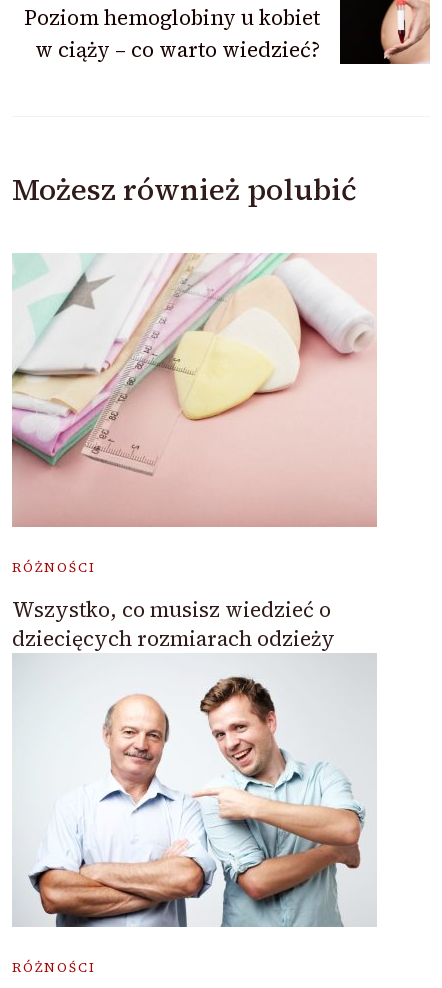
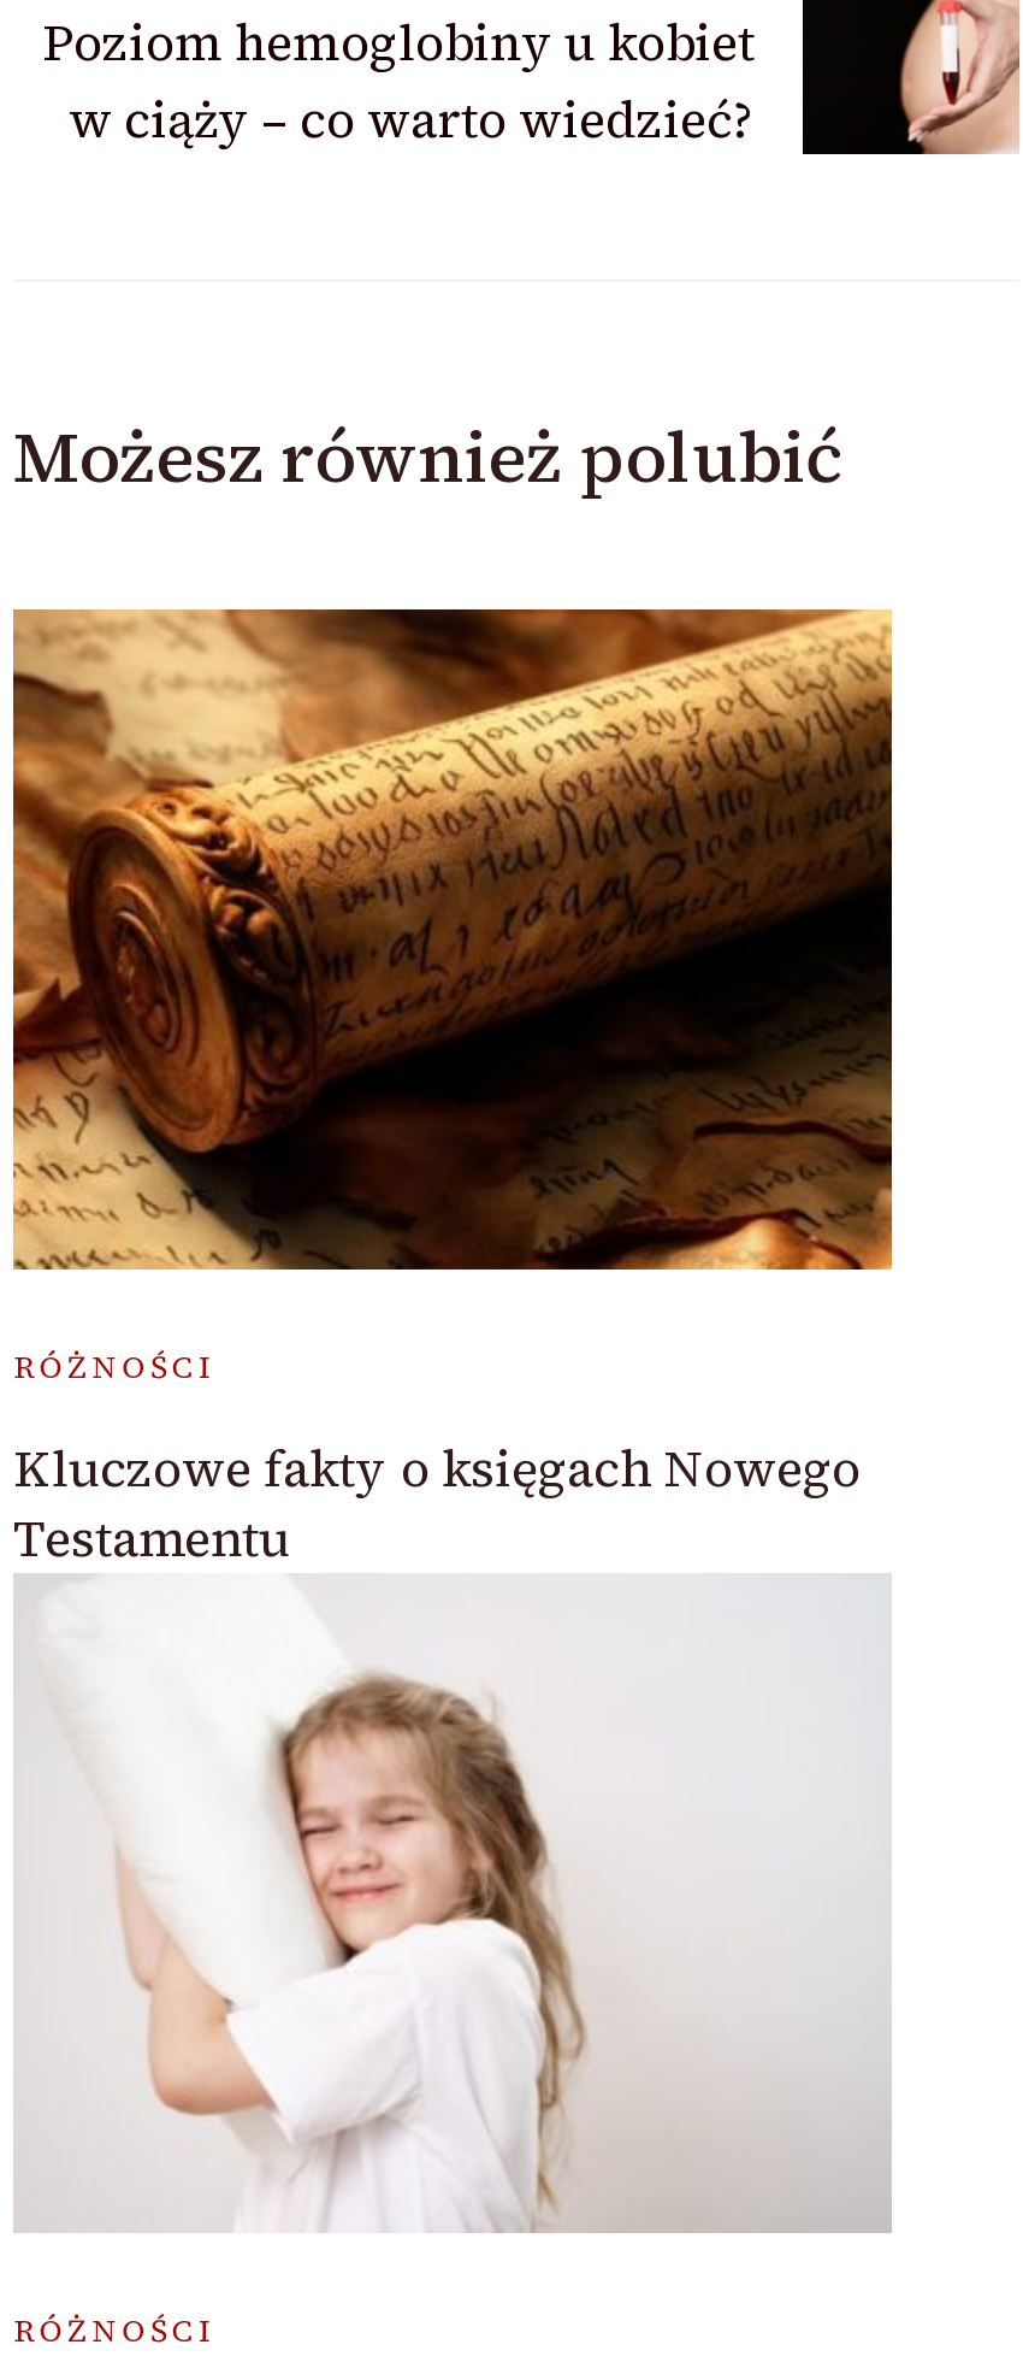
- [image]
+ [image]

- Wszystko, co musisz wiedzieć o
- dziecięcych rozmiarach odzieży
+ Kluczowe fakty o księgach Nowego
+ Testamentu

- [image]
+ [image]
